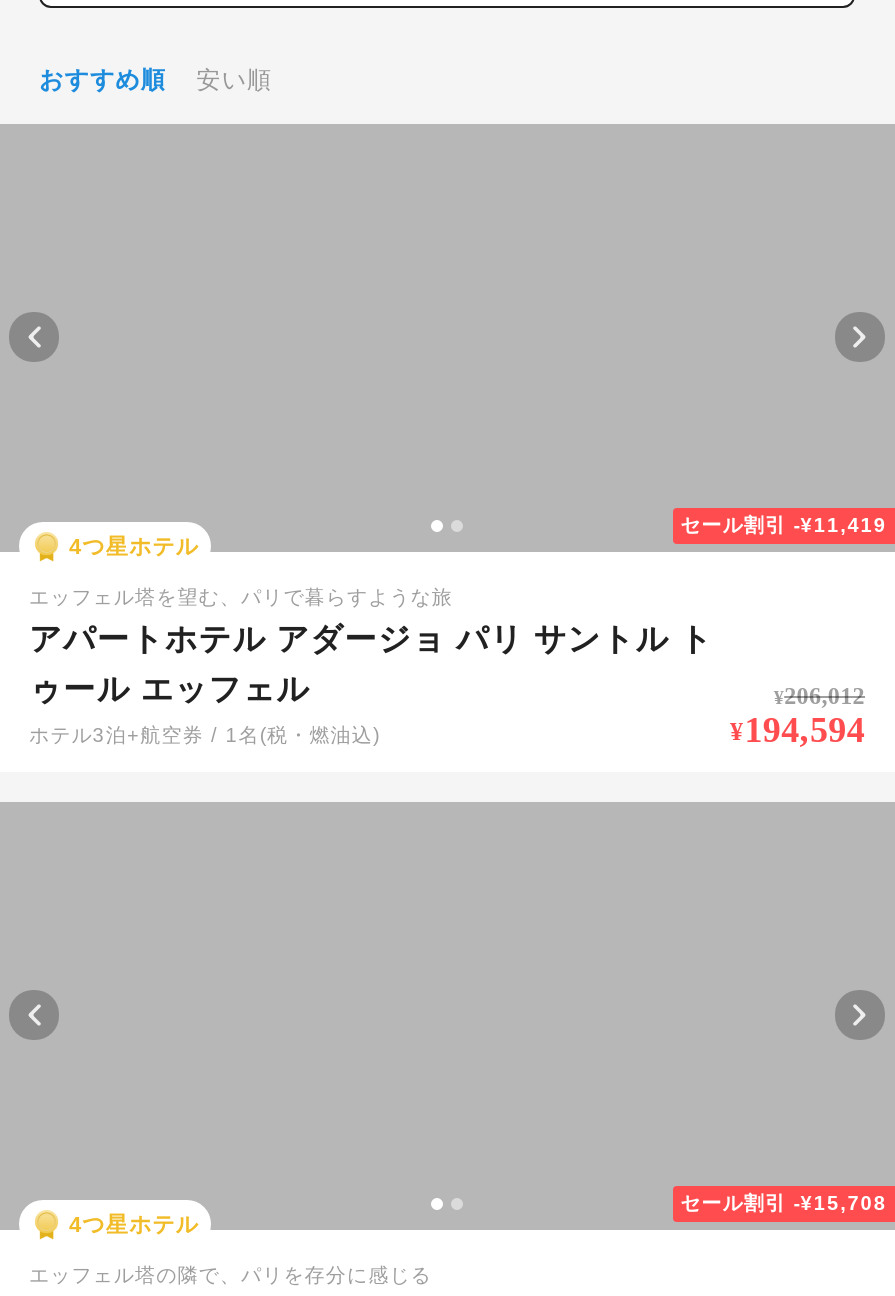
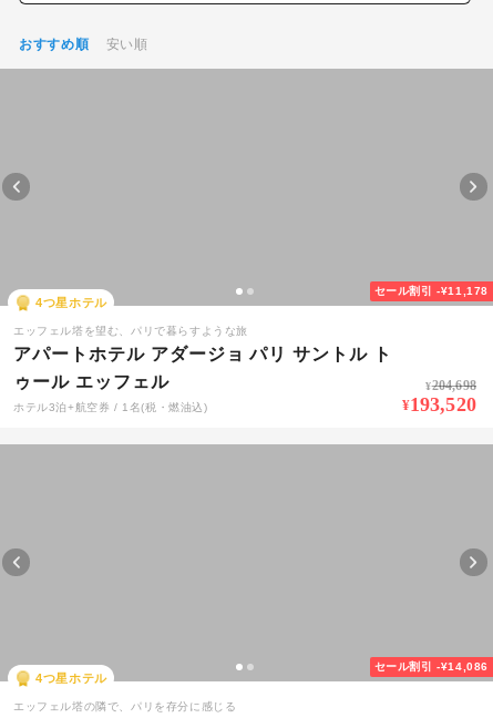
- セール割引 -¥11,419
+ セール割引 -¥11,178

- ¥206,012
+ ¥204,698

- ¥194,594
+ ¥193,520

- セール割引 -¥15,708
+ セール割引 -¥14,086
